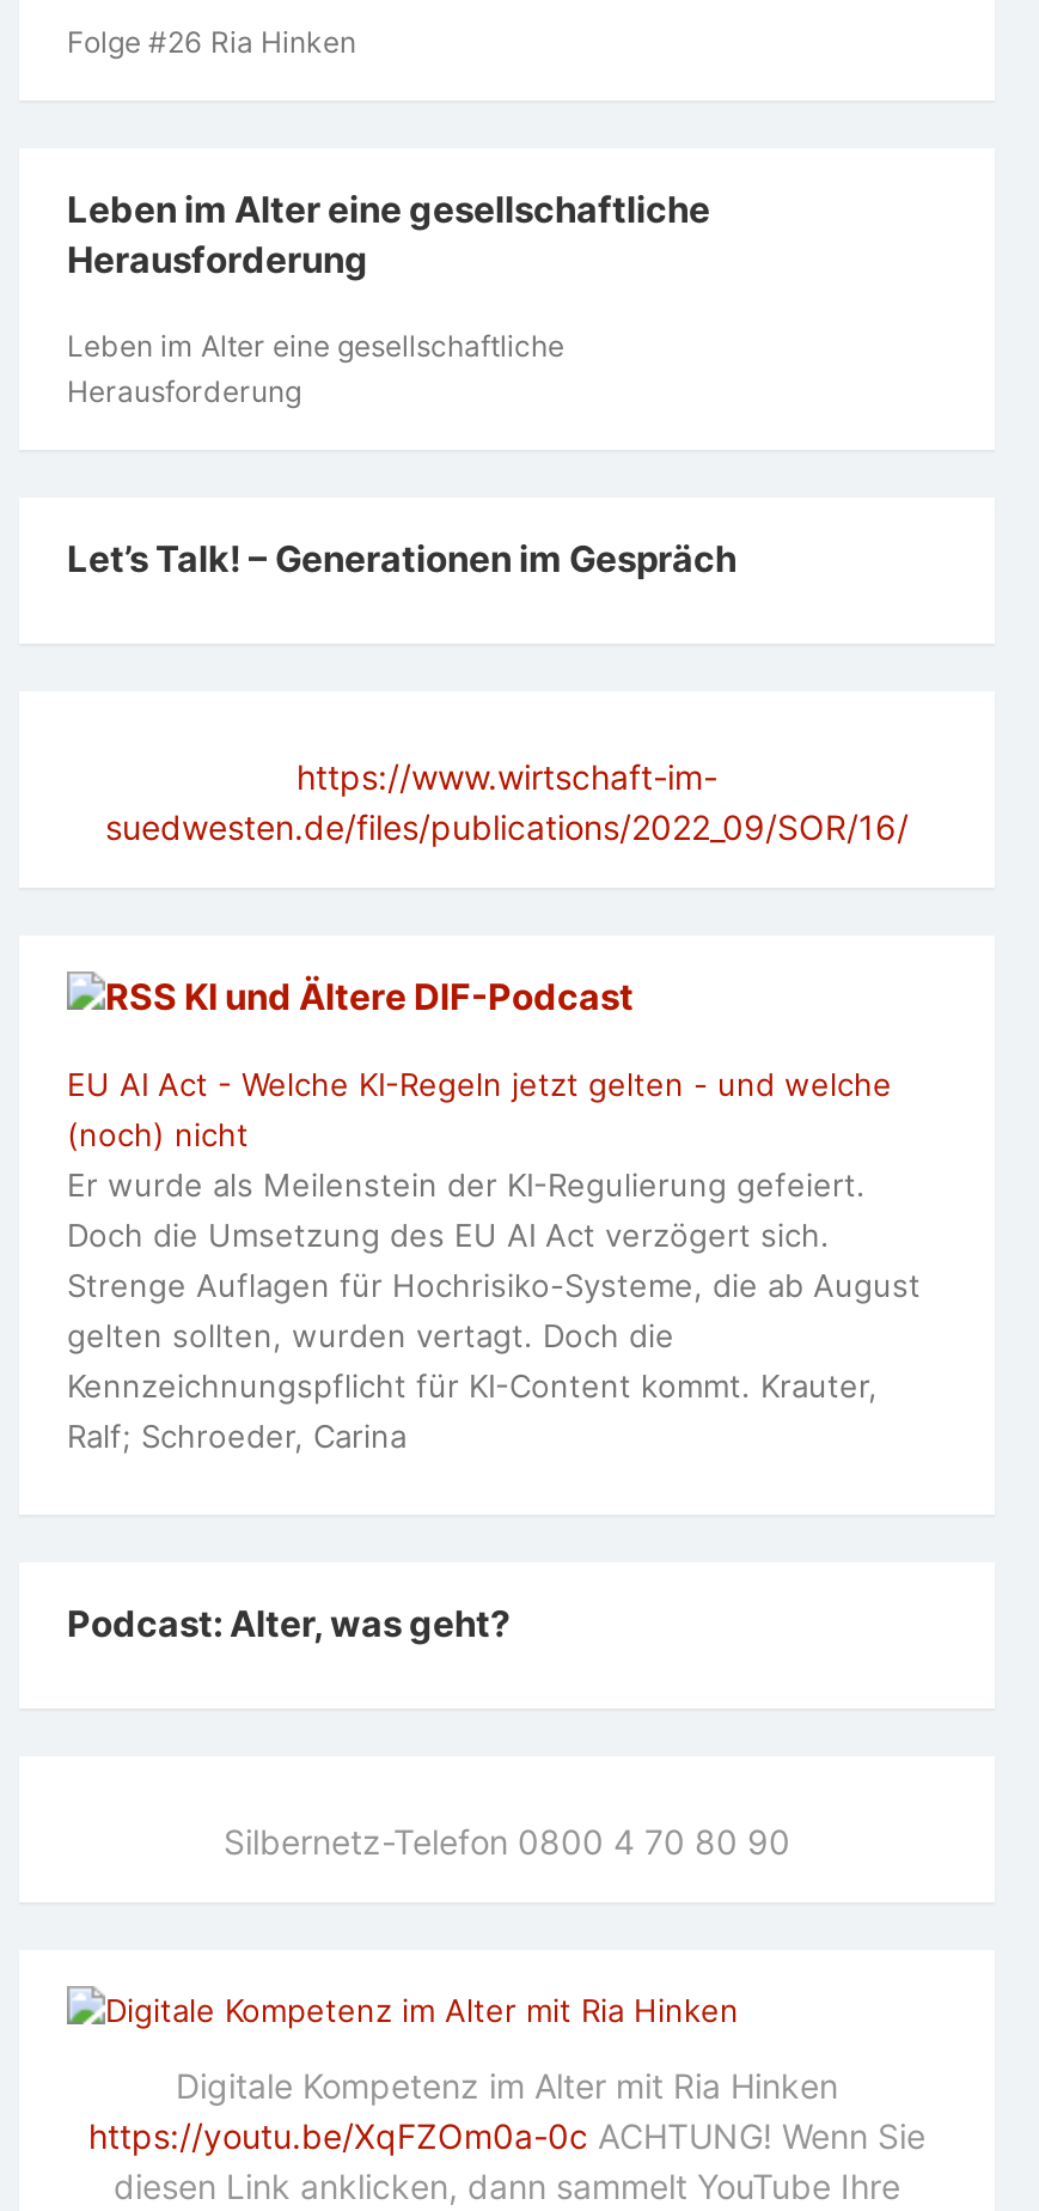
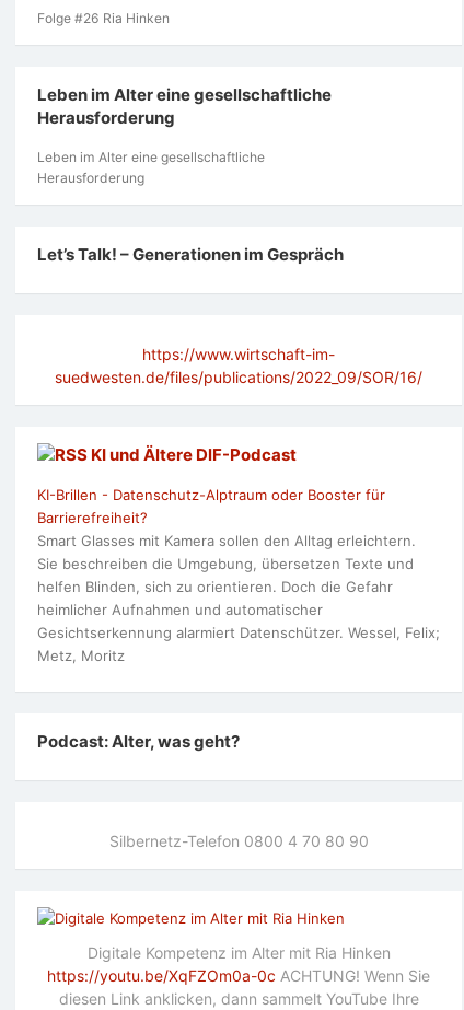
- EU AI Act - Welche KI-Regeln jetzt gelten - und welche
- (noch) nicht
- Er wurde als Meilenstein der KI-Regulierung gefeiert.
- Doch die Umsetzung des EU AI Act verzögert sich.
- Strenge Auflagen für Hochrisiko-Systeme, die ab August
- gelten sollten, wurden vertagt. Doch die
- Kennzeichnungspflicht für KI-Content kommt. Krauter,
- Ralf; Schroeder, Carina
+ KI-Brillen - Datenschutz-Alptraum oder Booster für
+ Barrierefreiheit?
+ Smart Glasses mit Kamera sollen den Alltag erleichtern.
+ Sie beschreiben die Umgebung, übersetzen Texte und
+ helfen Blinden, sich zu orientieren. Doch die Gefahr
+ heimlicher Aufnahmen und automatischer
+ Gesichtserkennung alarmiert Datenschützer. Wessel, Felix;
+ Metz, Moritz
